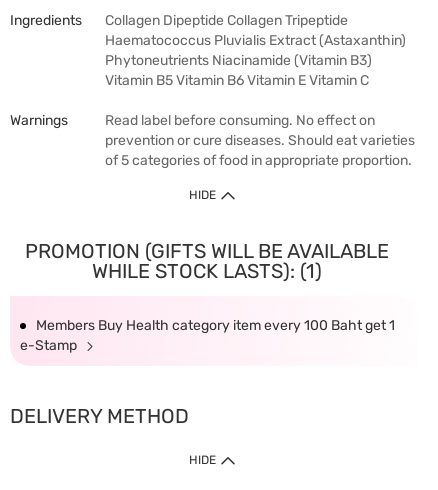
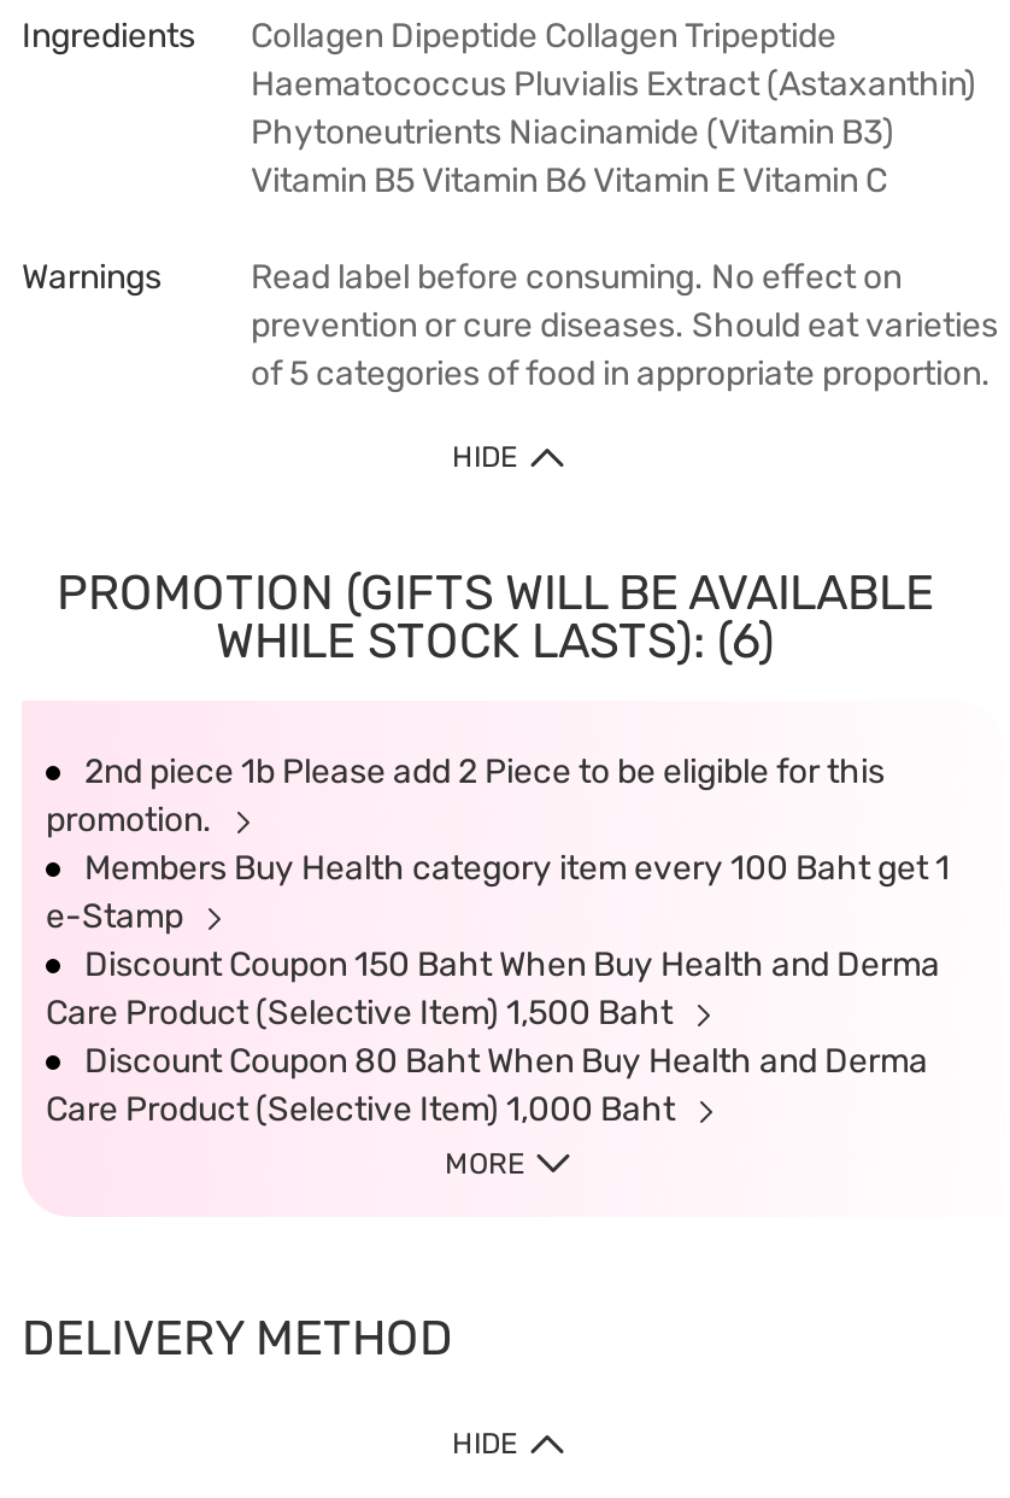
- WHILE STOCK LASTS): (1)
+ WHILE STOCK LASTS): (6)
+ 2nd piece 1b Please add 2 Piece to be eligible for this
+ promotion.

+ Discount Coupon 150 Baht When Buy Health and Derma
+ Care Product (Selective Item) 1,500 Baht
+ Discount Coupon 80 Baht When Buy Health and Derma
+ Care Product (Selective Item) 1,000 Baht
+ MORE
